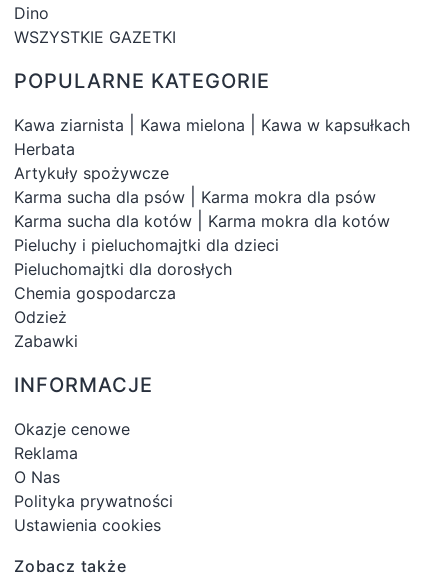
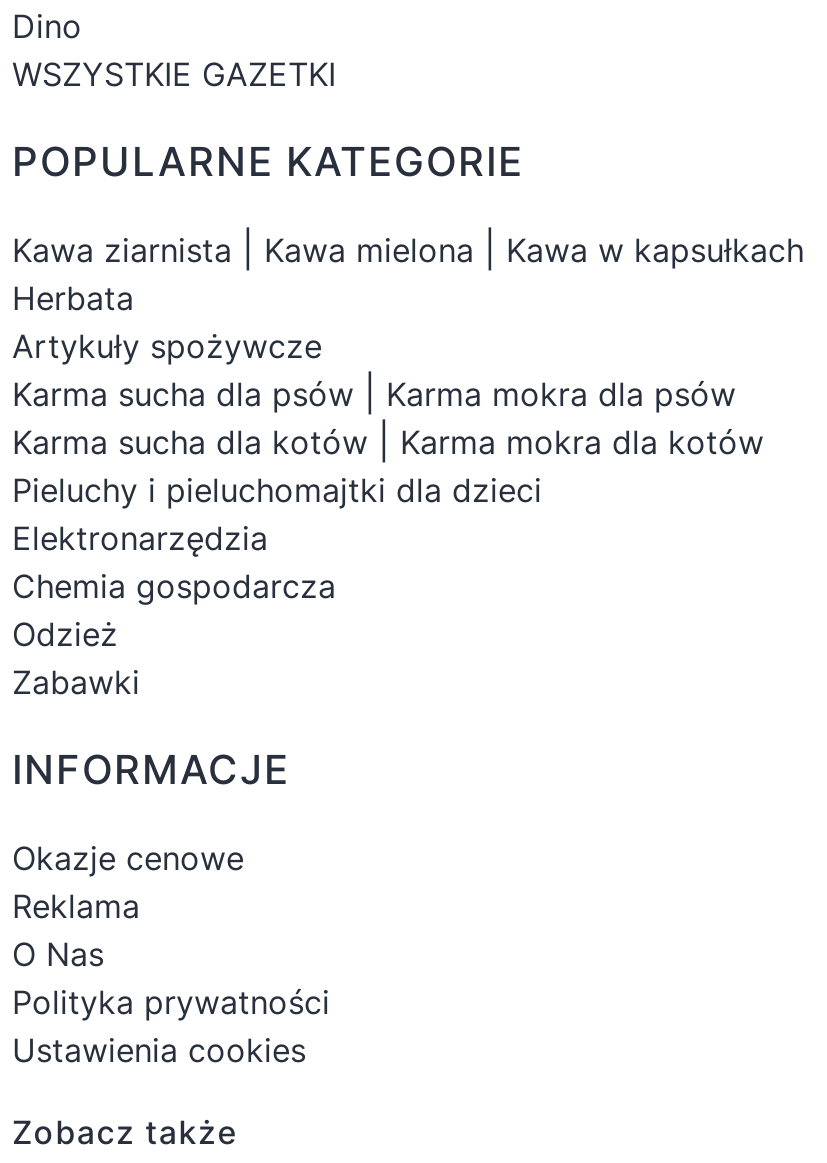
- Pieluchomajtki dla dorosłych
+ Elektronarzędzia
